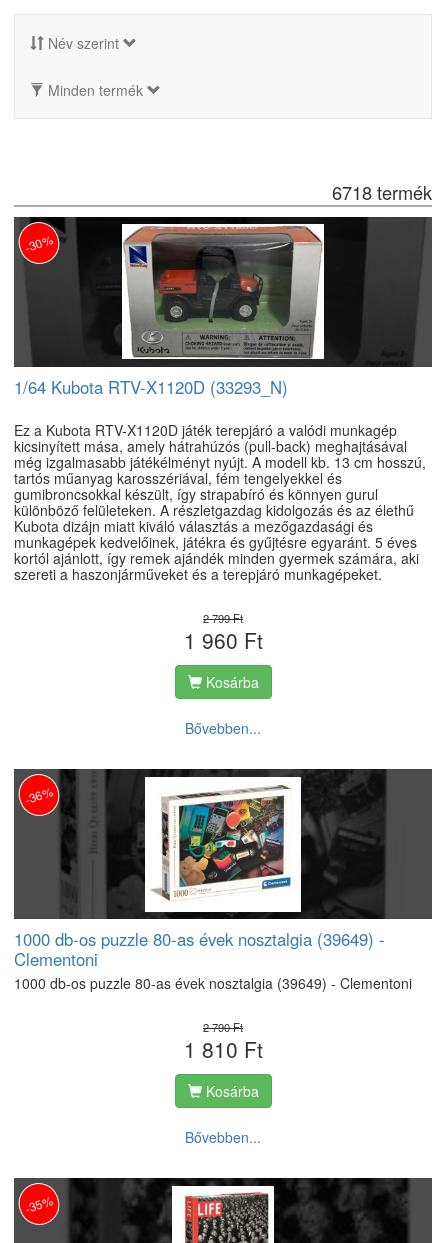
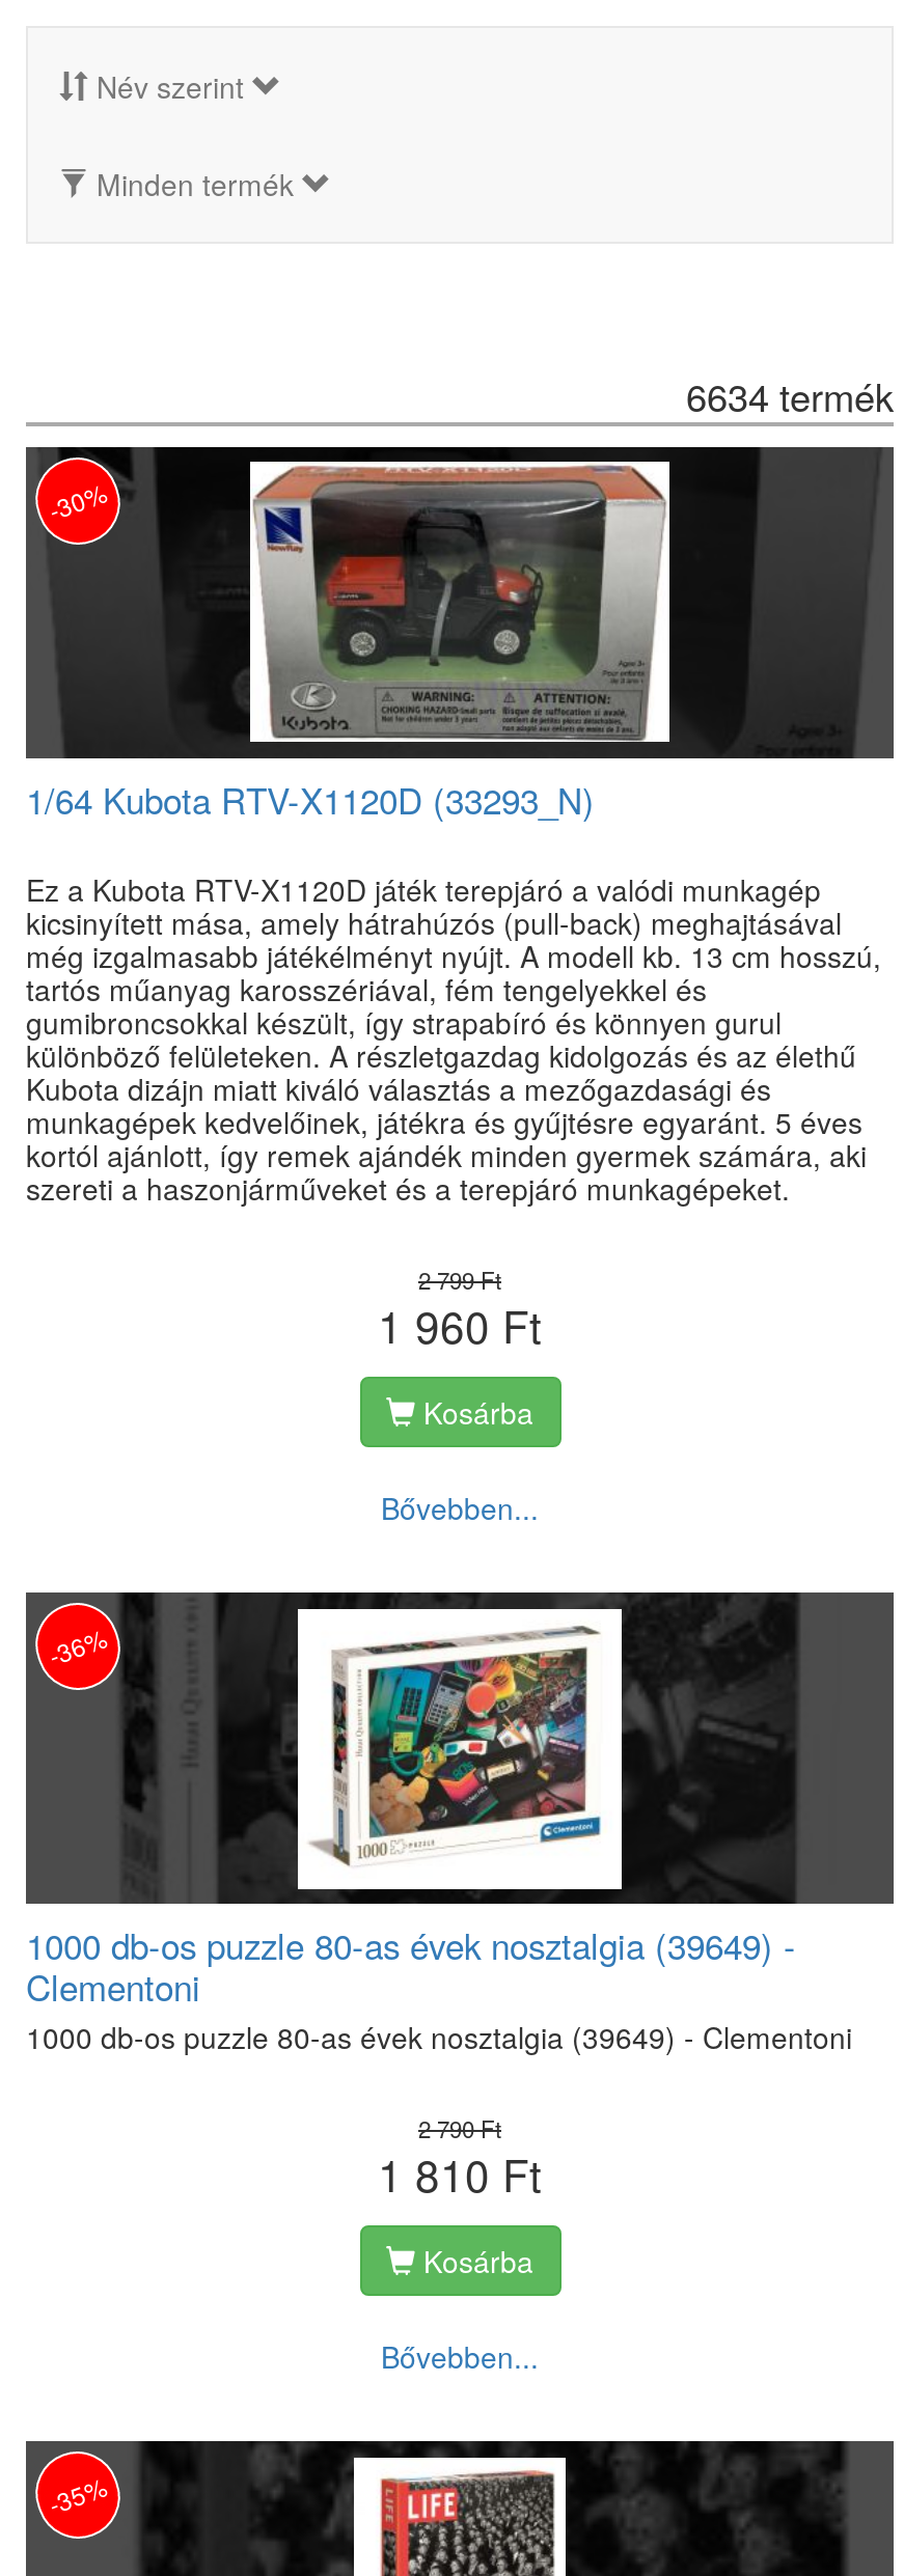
- 6718 termék
+ 6634 termék
